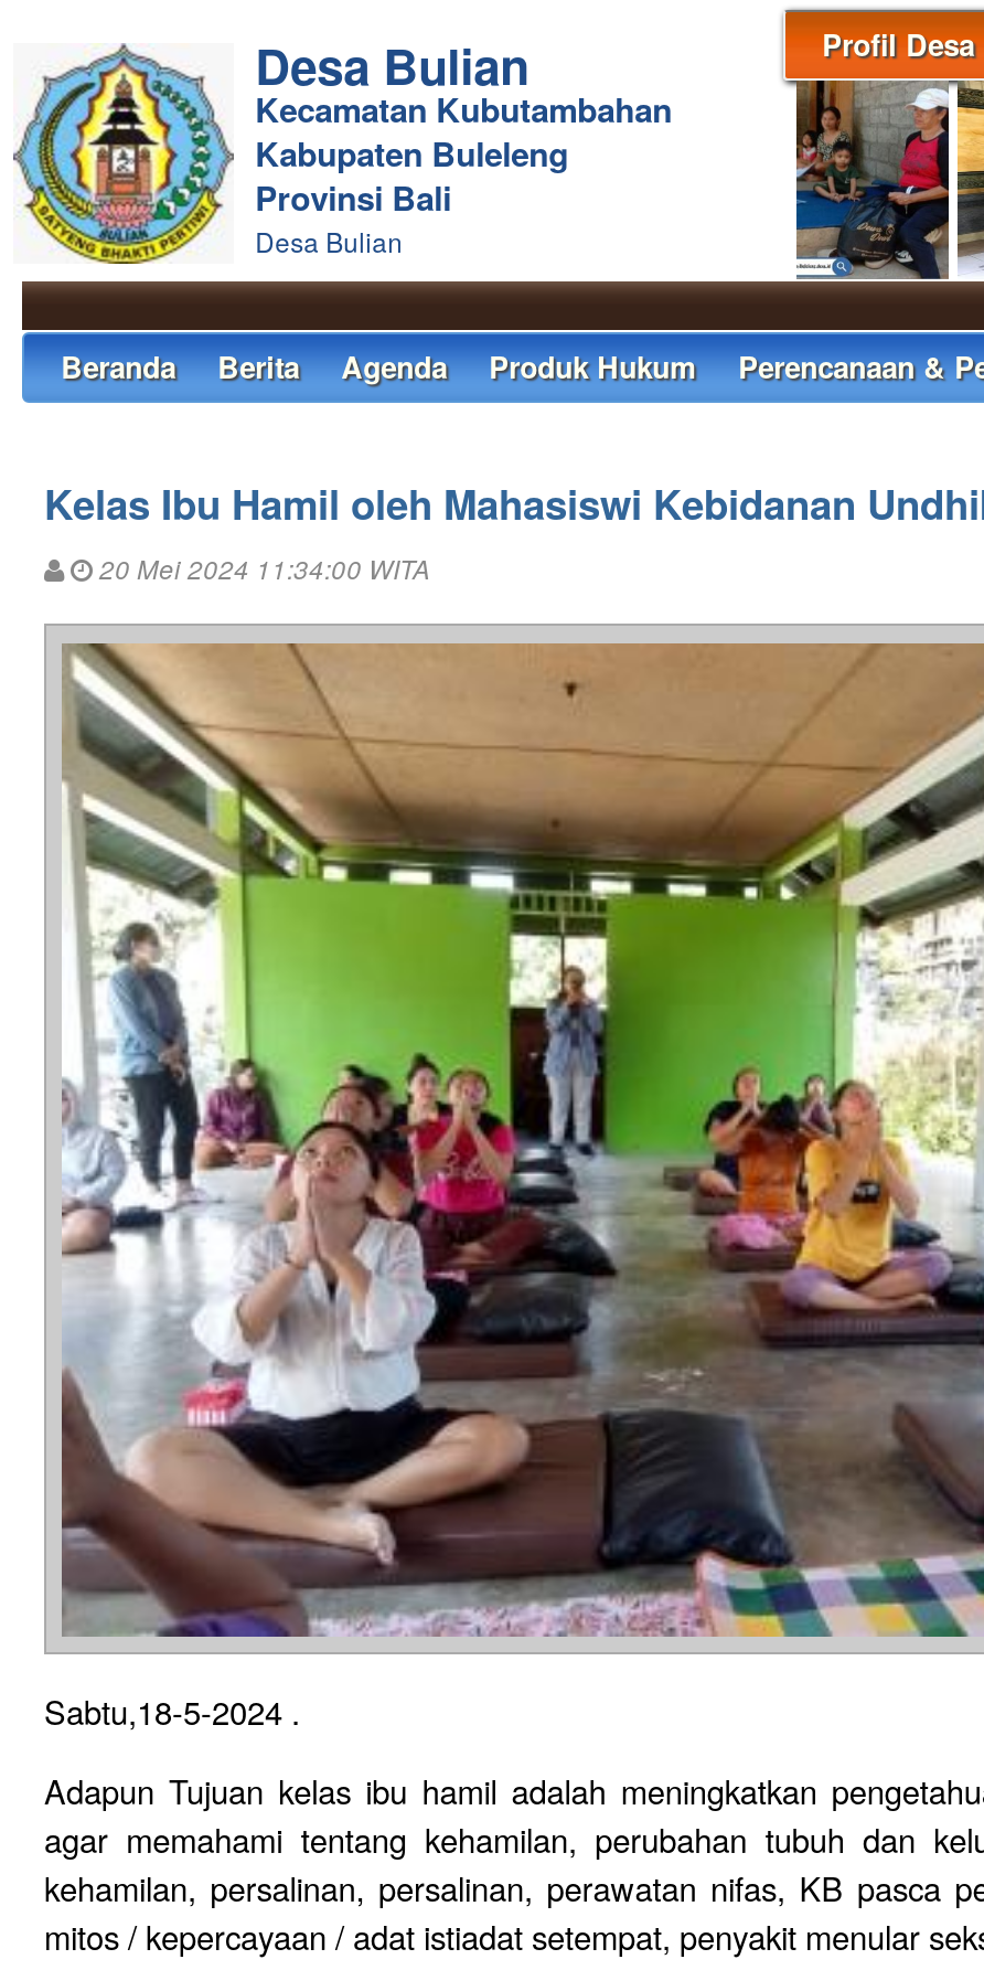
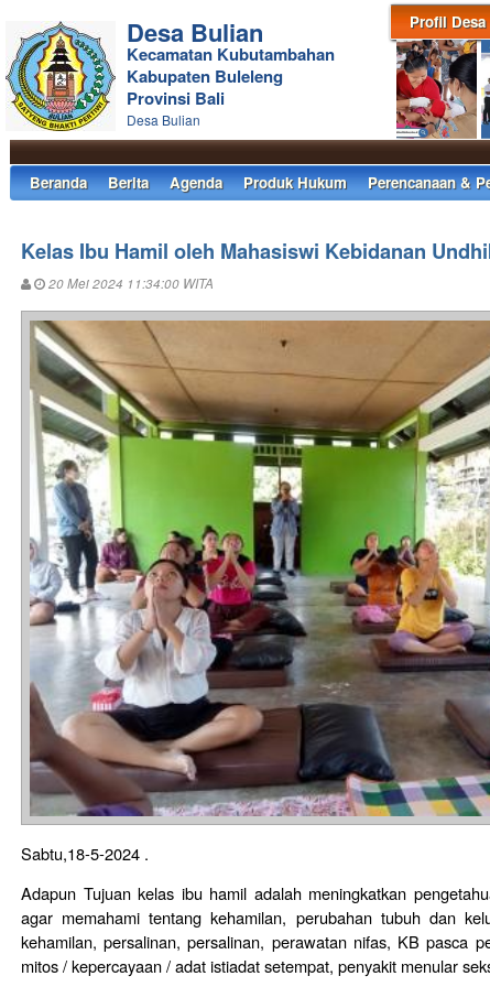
- [image]
+ [image]
